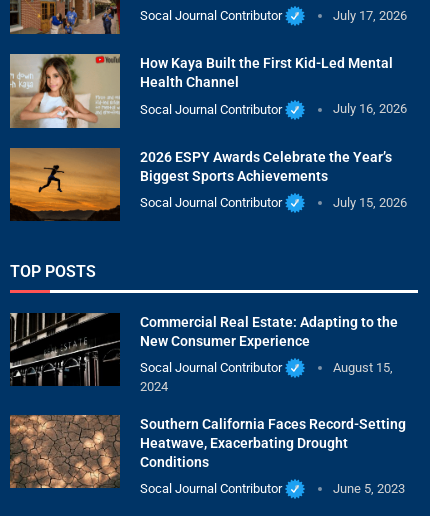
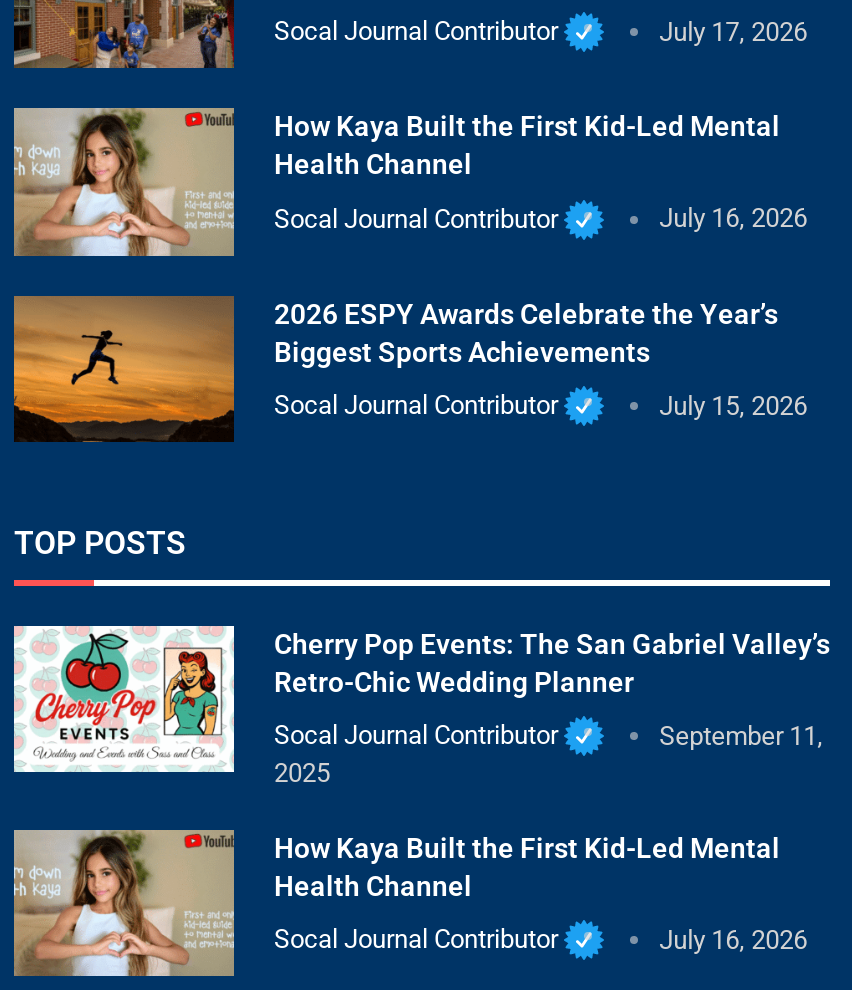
- [image]
- Commercial Real Estate: Adapting to the
- New Consumer Experience
+ [image]
+ Cherry Pop Events: The San Gabriel Valley’s
+ Retro-Chic Wedding Planner

- August 15,
- 2024
+ September 11,
+ 2025

- [image]
- Southern California Faces Record-Setting
- Heatwave, Exacerbating Drought
- Conditions
+ [image]
+ How Kaya Built the First Kid-Led Mental
+ Health Channel

- June 5, 2023
+ July 16, 2026
